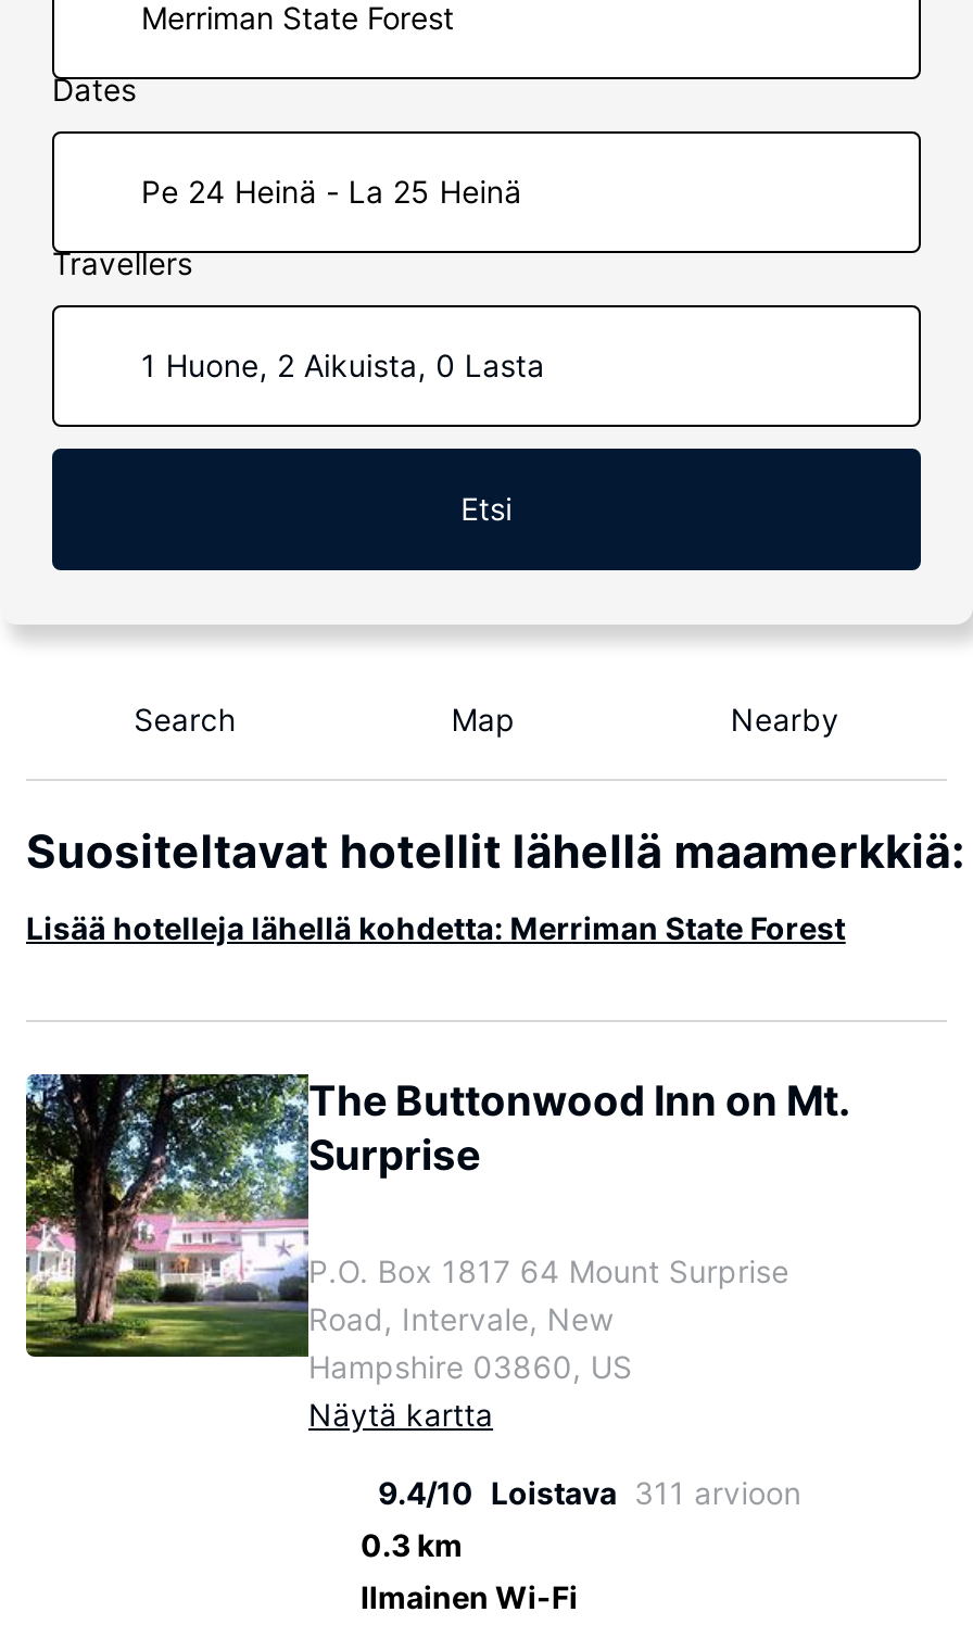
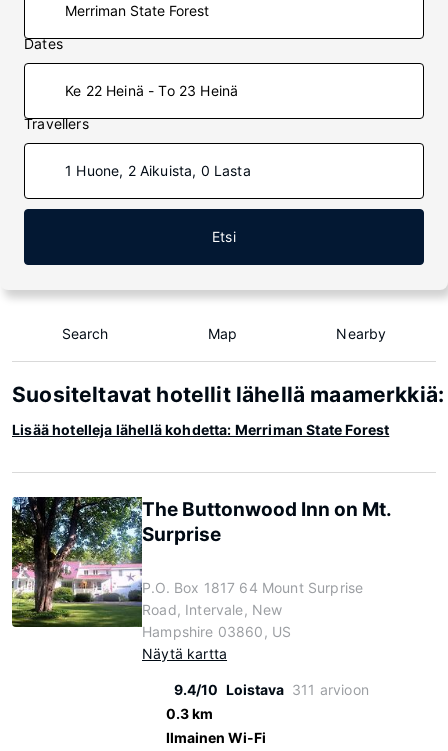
- Pe 24 Heinä - La 25 Heinä
+ Ke 22 Heinä - To 23 Heinä
